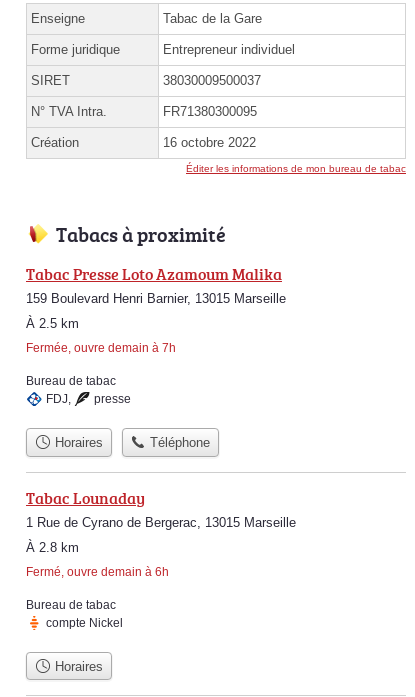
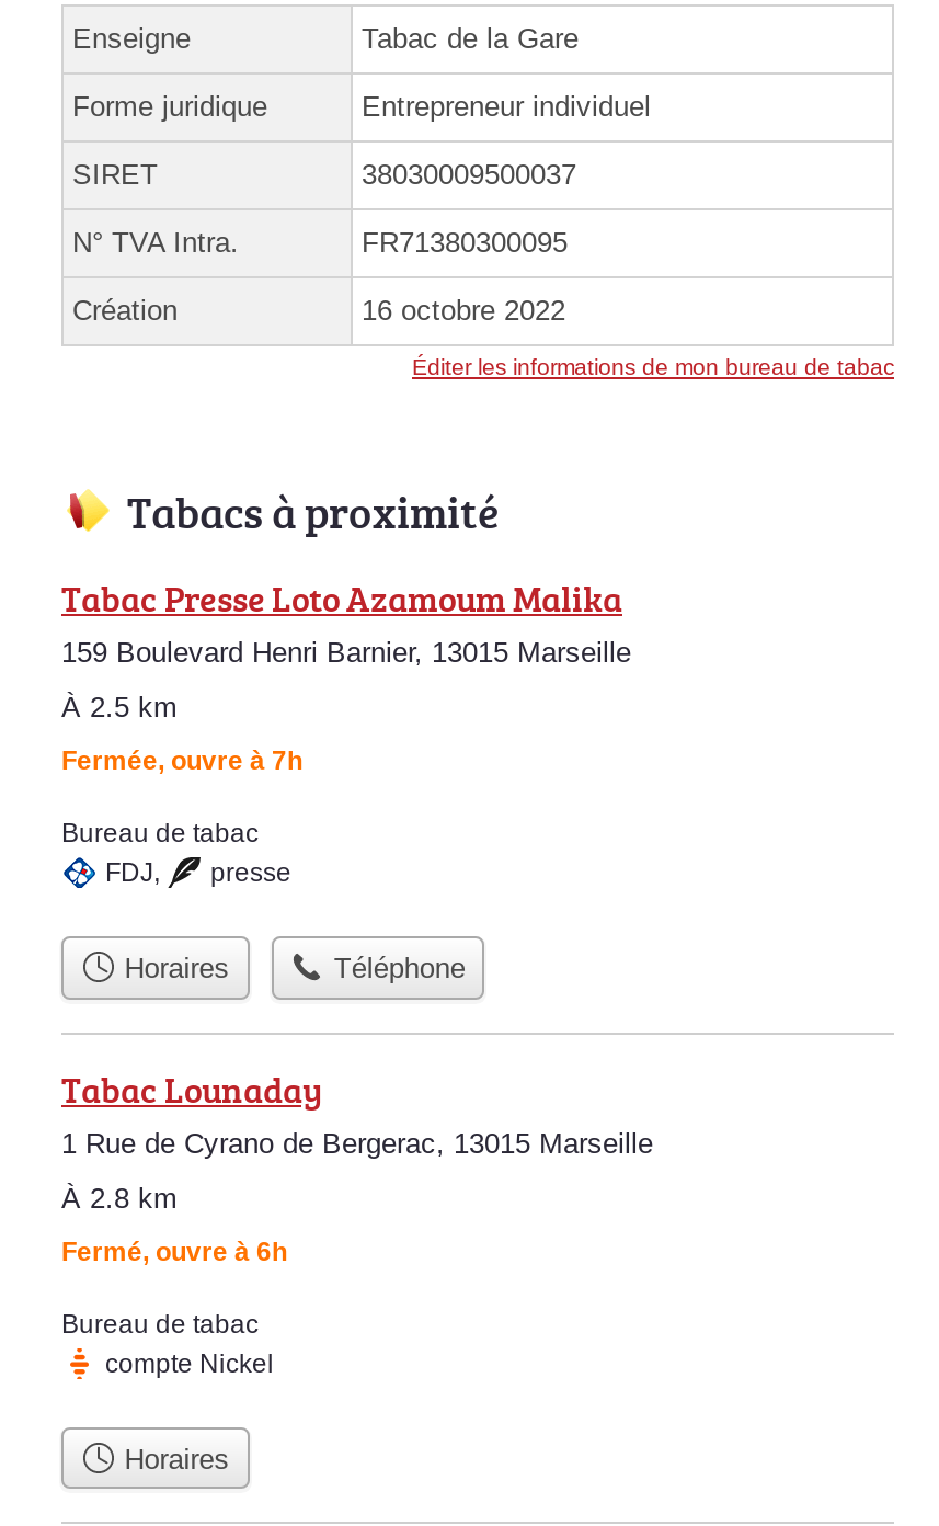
- Fermée, ouvre demain à 7h
+ Fermée, ouvre à 7h

- Fermé, ouvre demain à 6h
+ Fermé, ouvre à 6h
